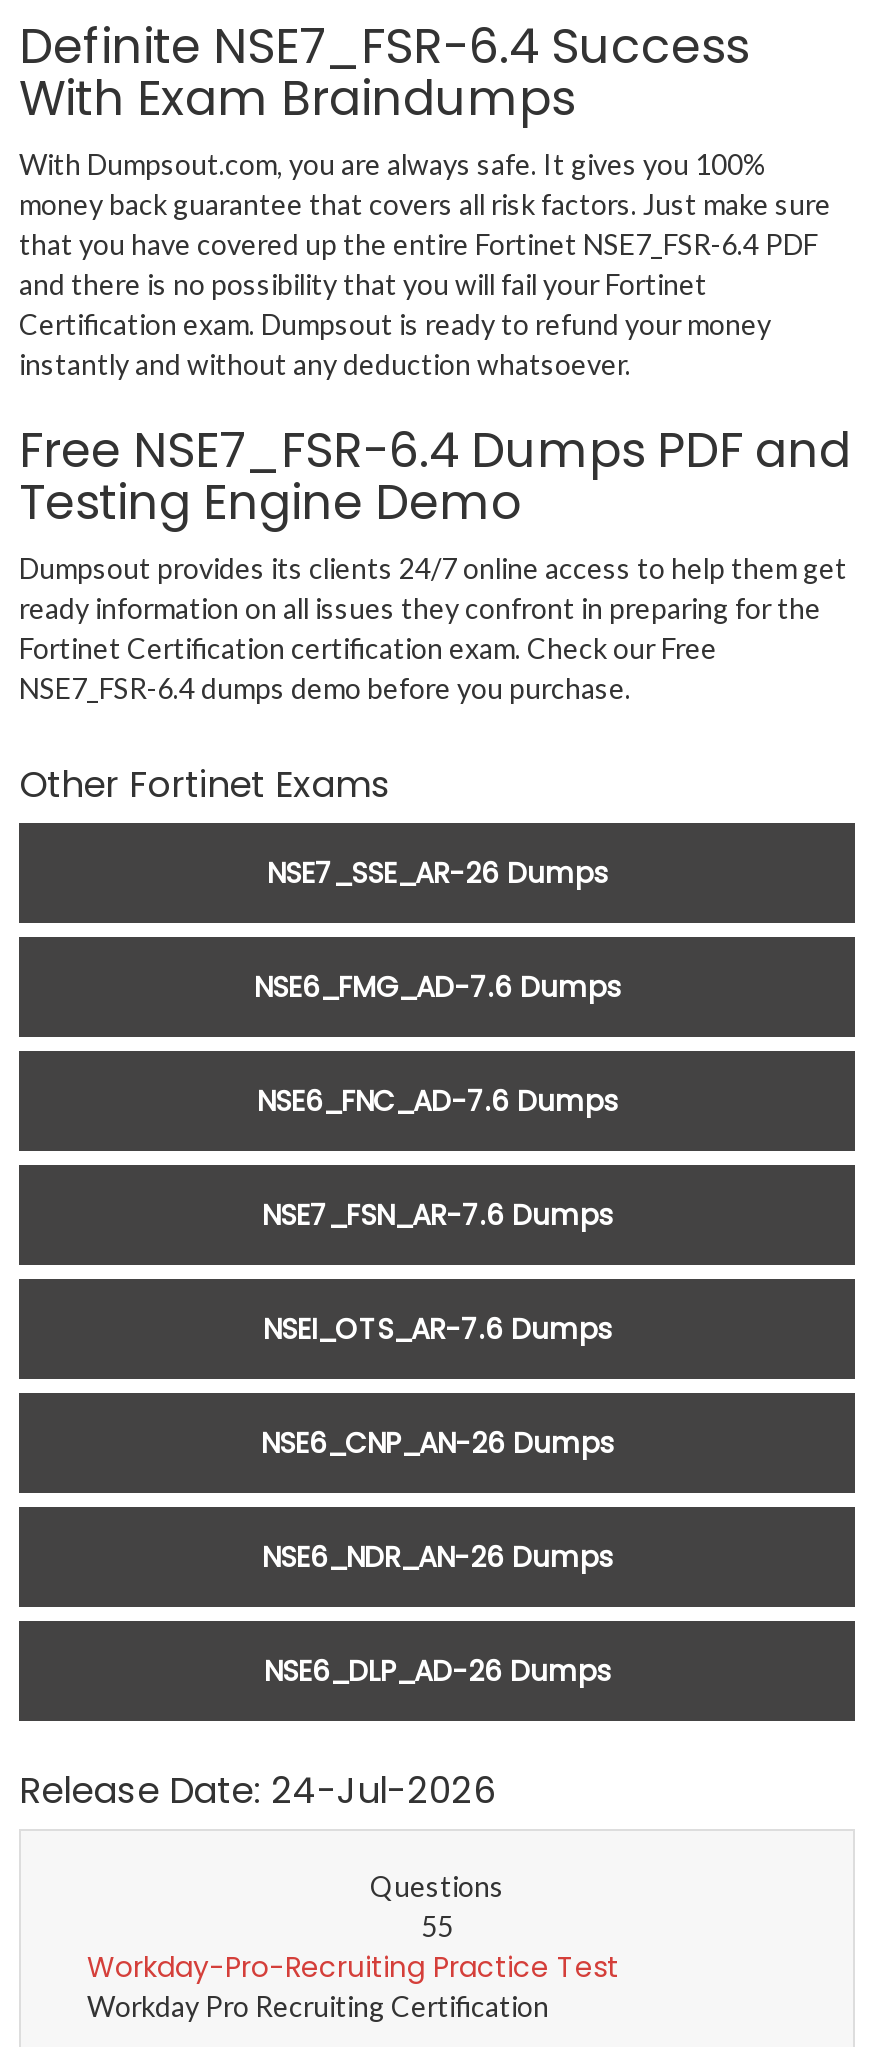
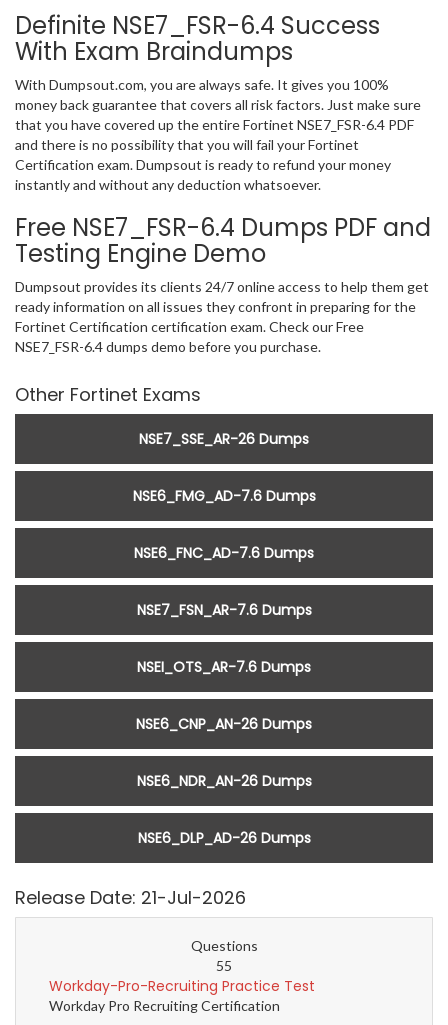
- Release Date: 24-Jul-2026
+ Release Date: 21-Jul-2026
